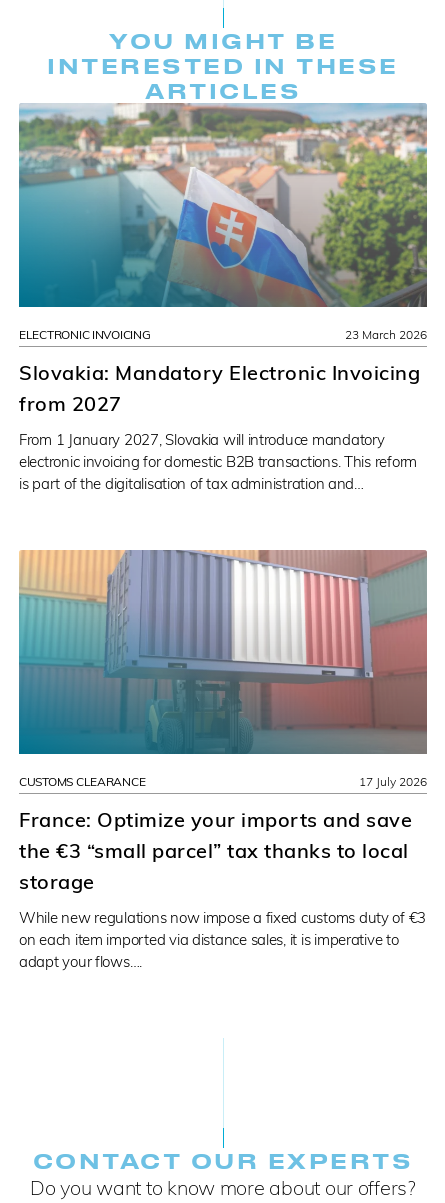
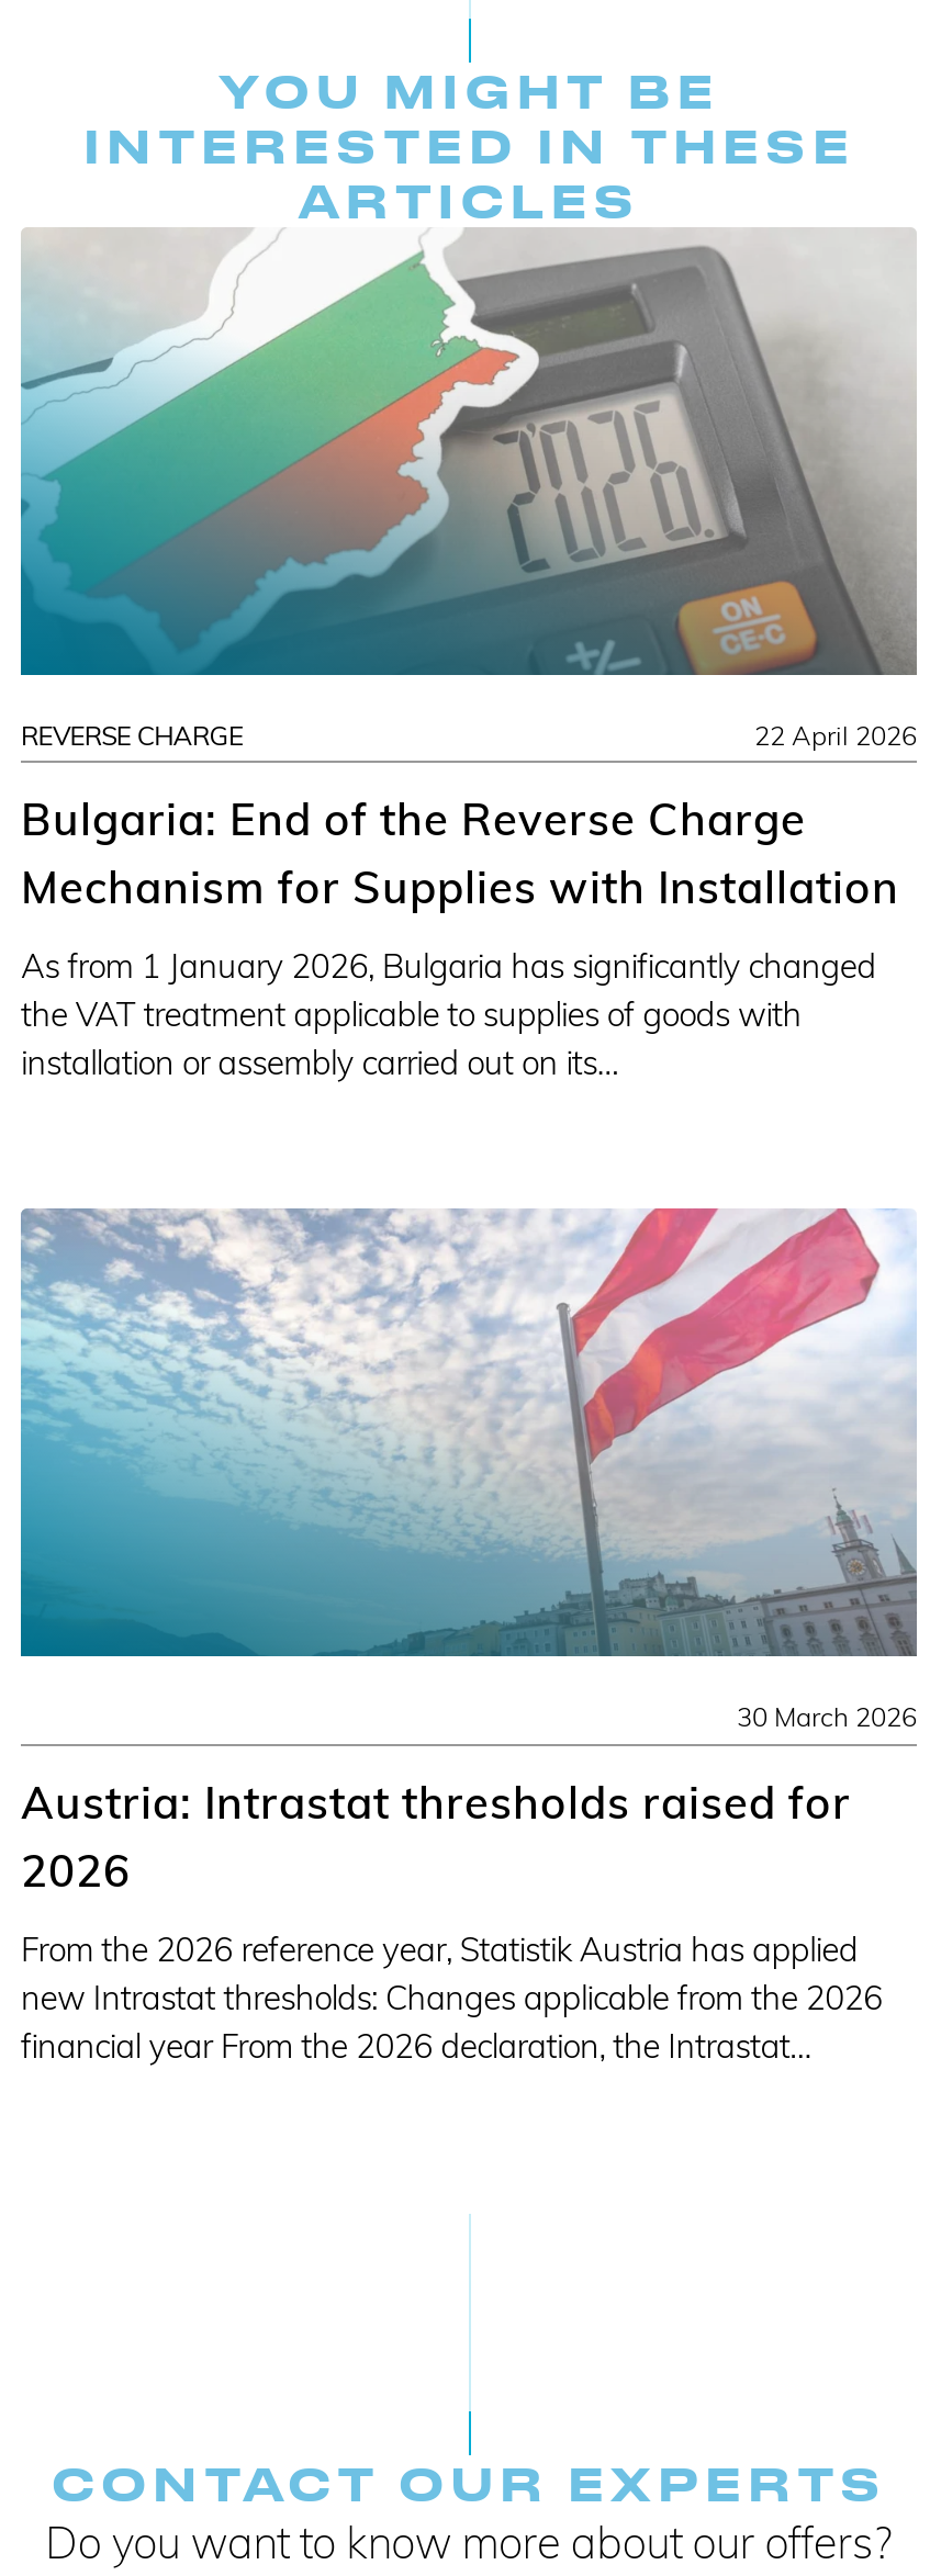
- [image]
- ELECTRONIC INVOICING
- Slovakia: Mandatory Electronic Invoicing
- from 2027
- From 1 January 2027, Slovakia will introduce mandatory
- electronic invoicing for domestic B2B transactions. This reform
- is part of the digitalisation of tax administration and…
+ [image]
+ REVERSE CHARGE
+ Bulgaria: End of the Reverse Charge
+ Mechanism for Supplies with Installation
+ As from 1 January 2026, Bulgaria has significantly changed
+ the VAT treatment applicable to supplies of goods with
+ installation or assembly carried out on its…

- 23 March 2026
+ 22 April 2026

- [image]
- 17 July 2026
+ [image]
+ 30 March 2026

- CUSTOMS CLEARANCE
- France: Optimize your imports and save
- the €3 “small parcel” tax thanks to local
- storage
- While new regulations now impose a fixed customs duty of €3
- on each item imported via distance sales, it is imperative to
- adapt your flows….
+ Austria: Intrastat thresholds raised for
+ 2026
+ From the 2026 reference year, Statistik Austria has applied
+ new Intrastat thresholds: Changes applicable from the 2026
+ financial year From the 2026 declaration, the Intrastat…
